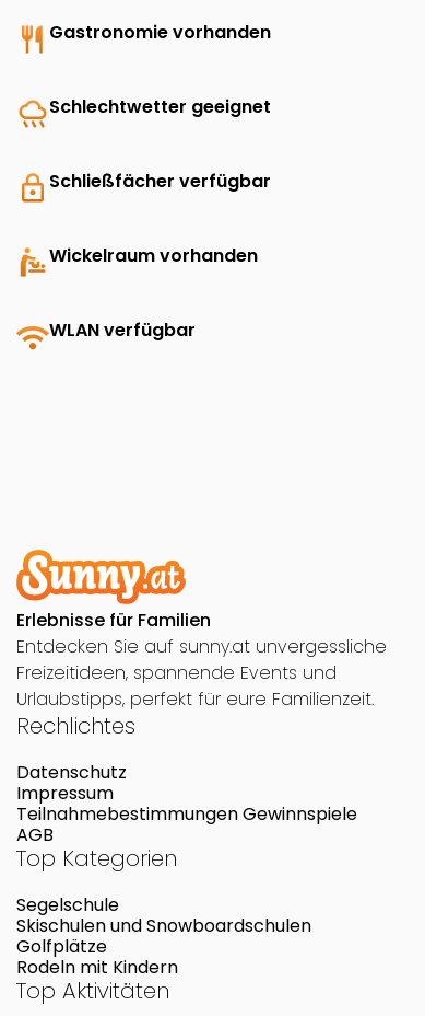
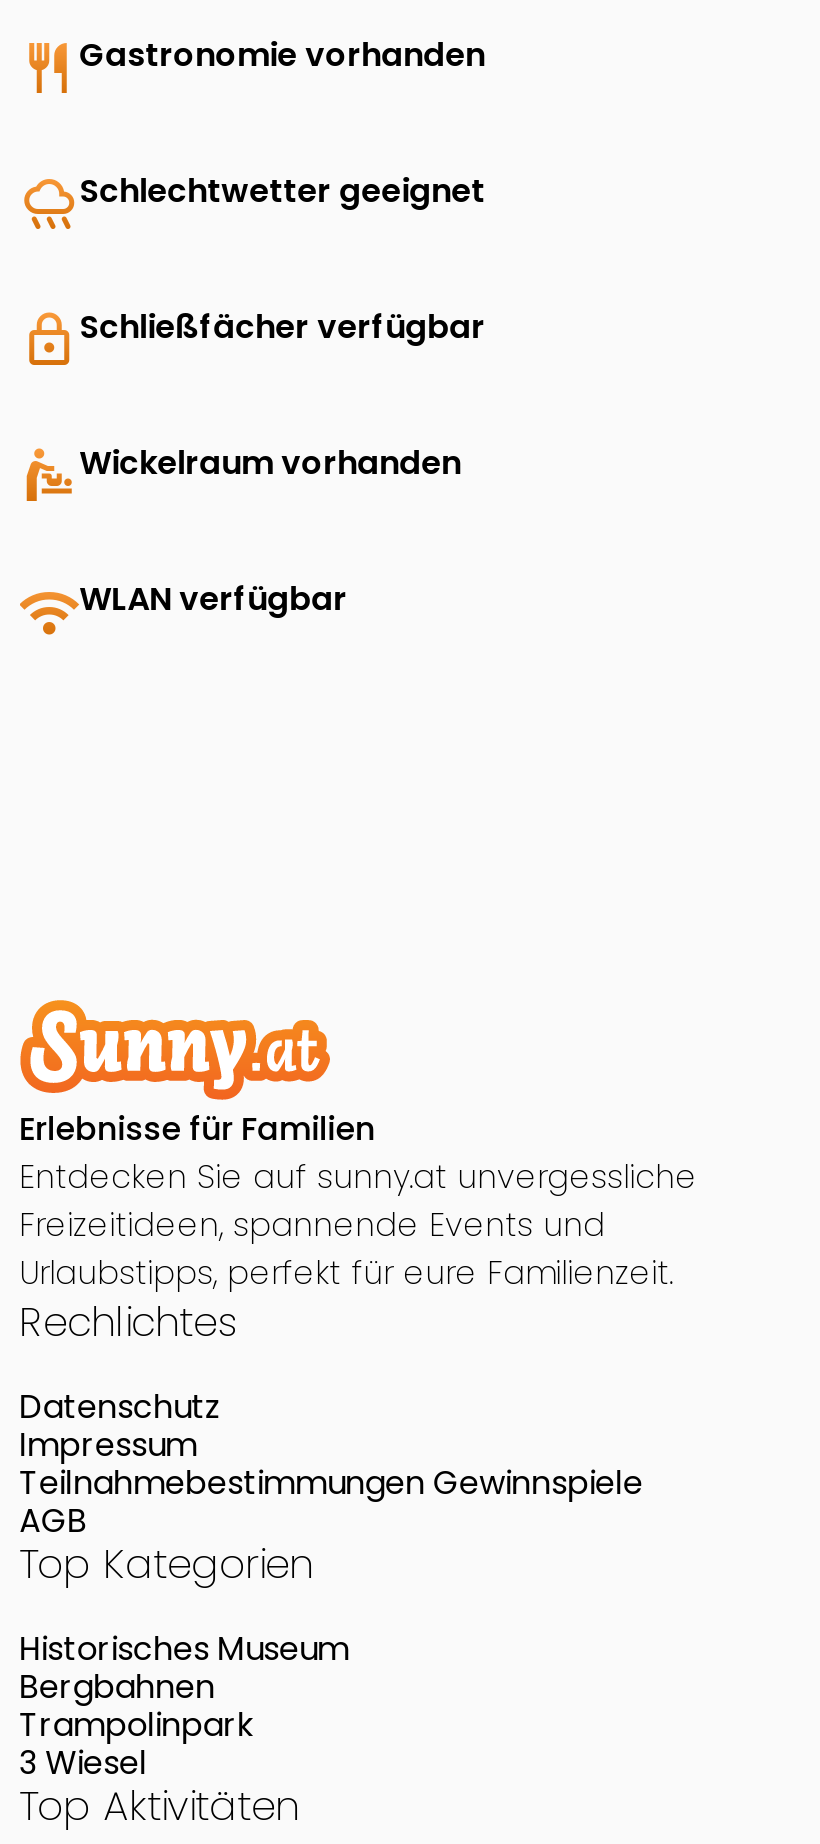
- Segelschule
- Skischulen und Snowboardschulen
- Golfplätze
- Rodeln mit Kindern
+ Historisches Museum
+ Bergbahnen
+ Trampolinpark
+ 3 Wiesel
